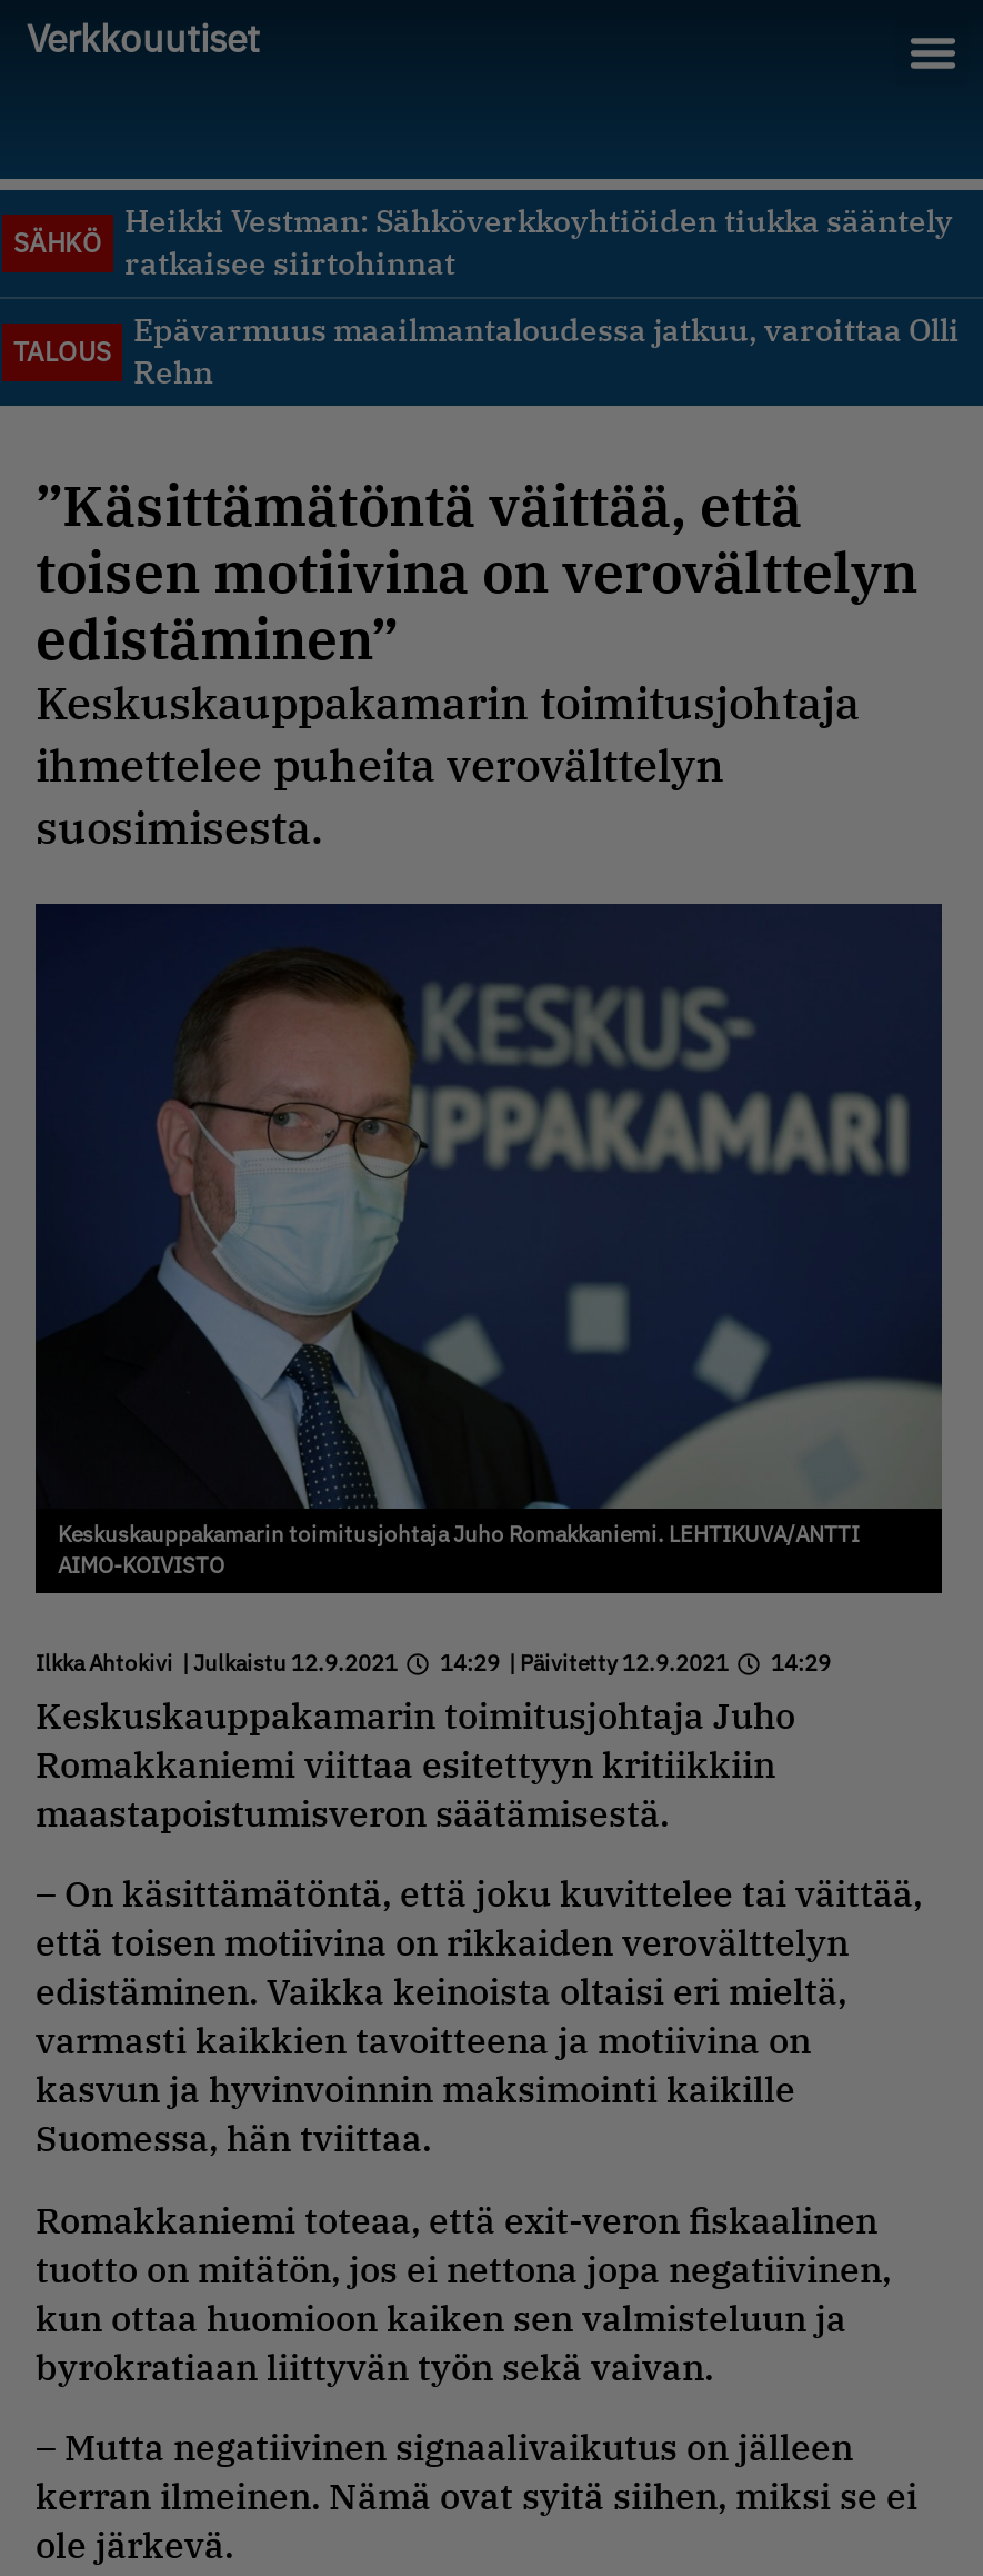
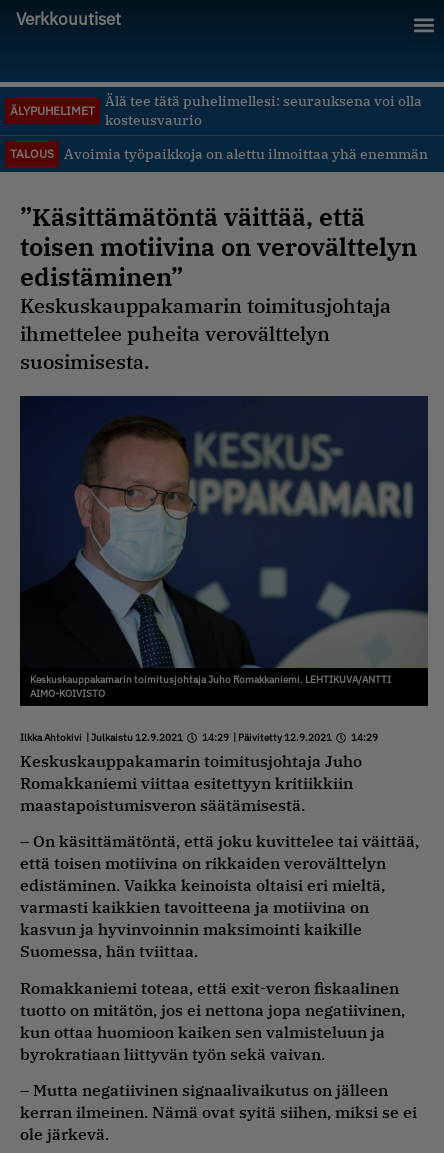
- Heikki Vestman: Sähköverkkoyhtiöiden tiukka sääntely
- ratkaisee siirtohinnat
+ Älä tee tätä puhelimellesi: seurauksena voi olla
+ kosteusvaurio

- SÄHKÖ
+ ÄLYPUHELIMET

- Epävarmuus maailmantaloudessa jatkuu, varoittaa Olli
- Rehn
+ Avoimia työpaikkoja on alettu ilmoittaa yhä enemmän
